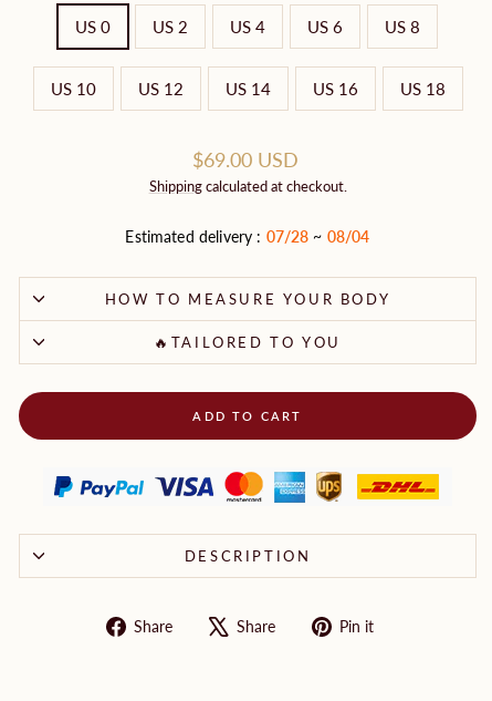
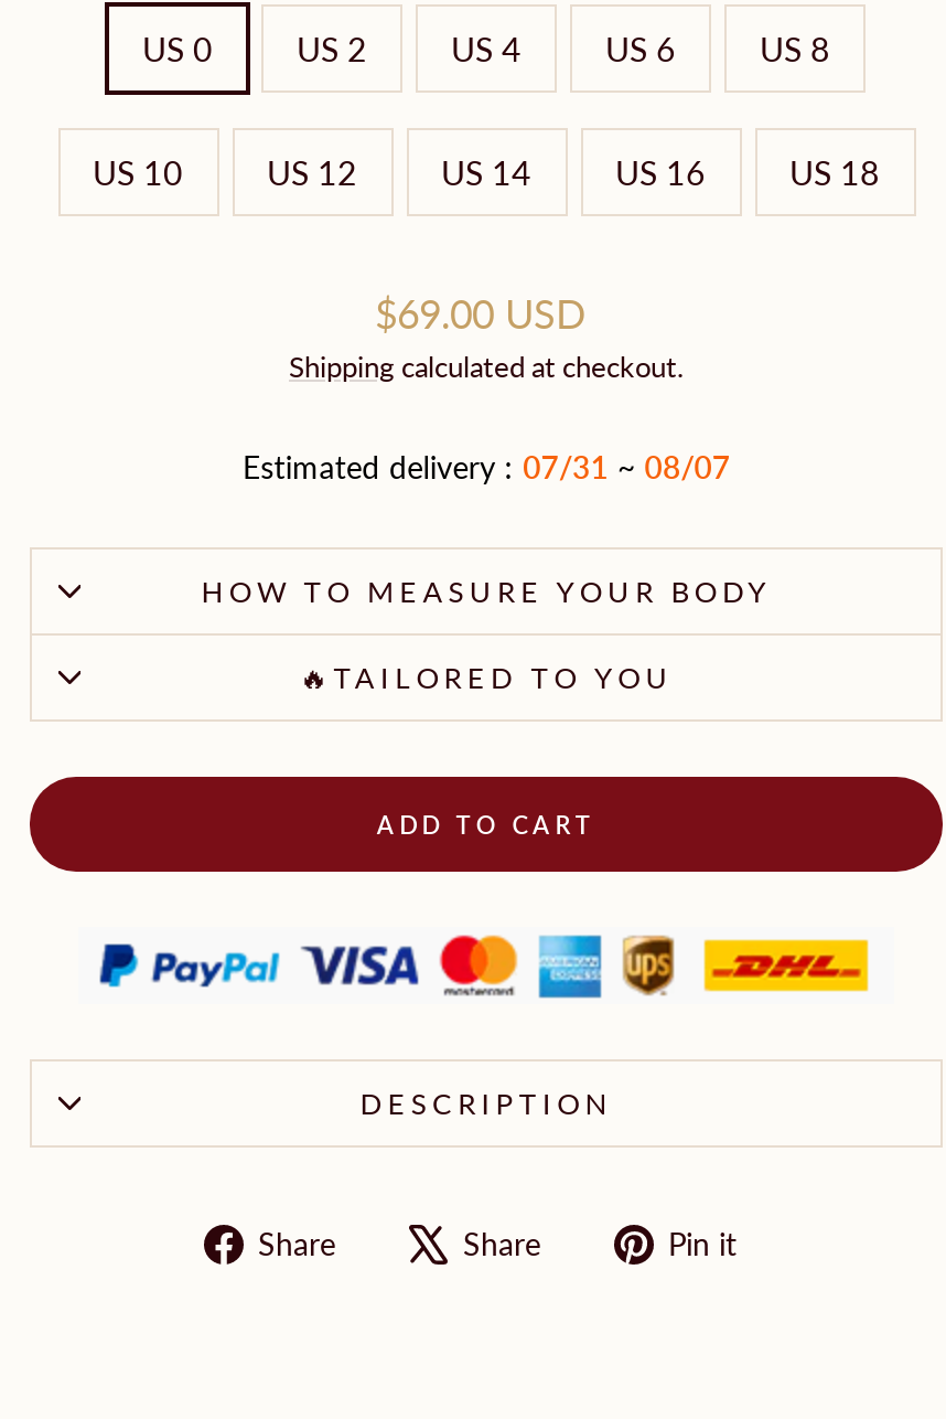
- Estimated delivery : 07/28 ~ 08/04
+ Estimated delivery : 07/31 ~ 08/07
